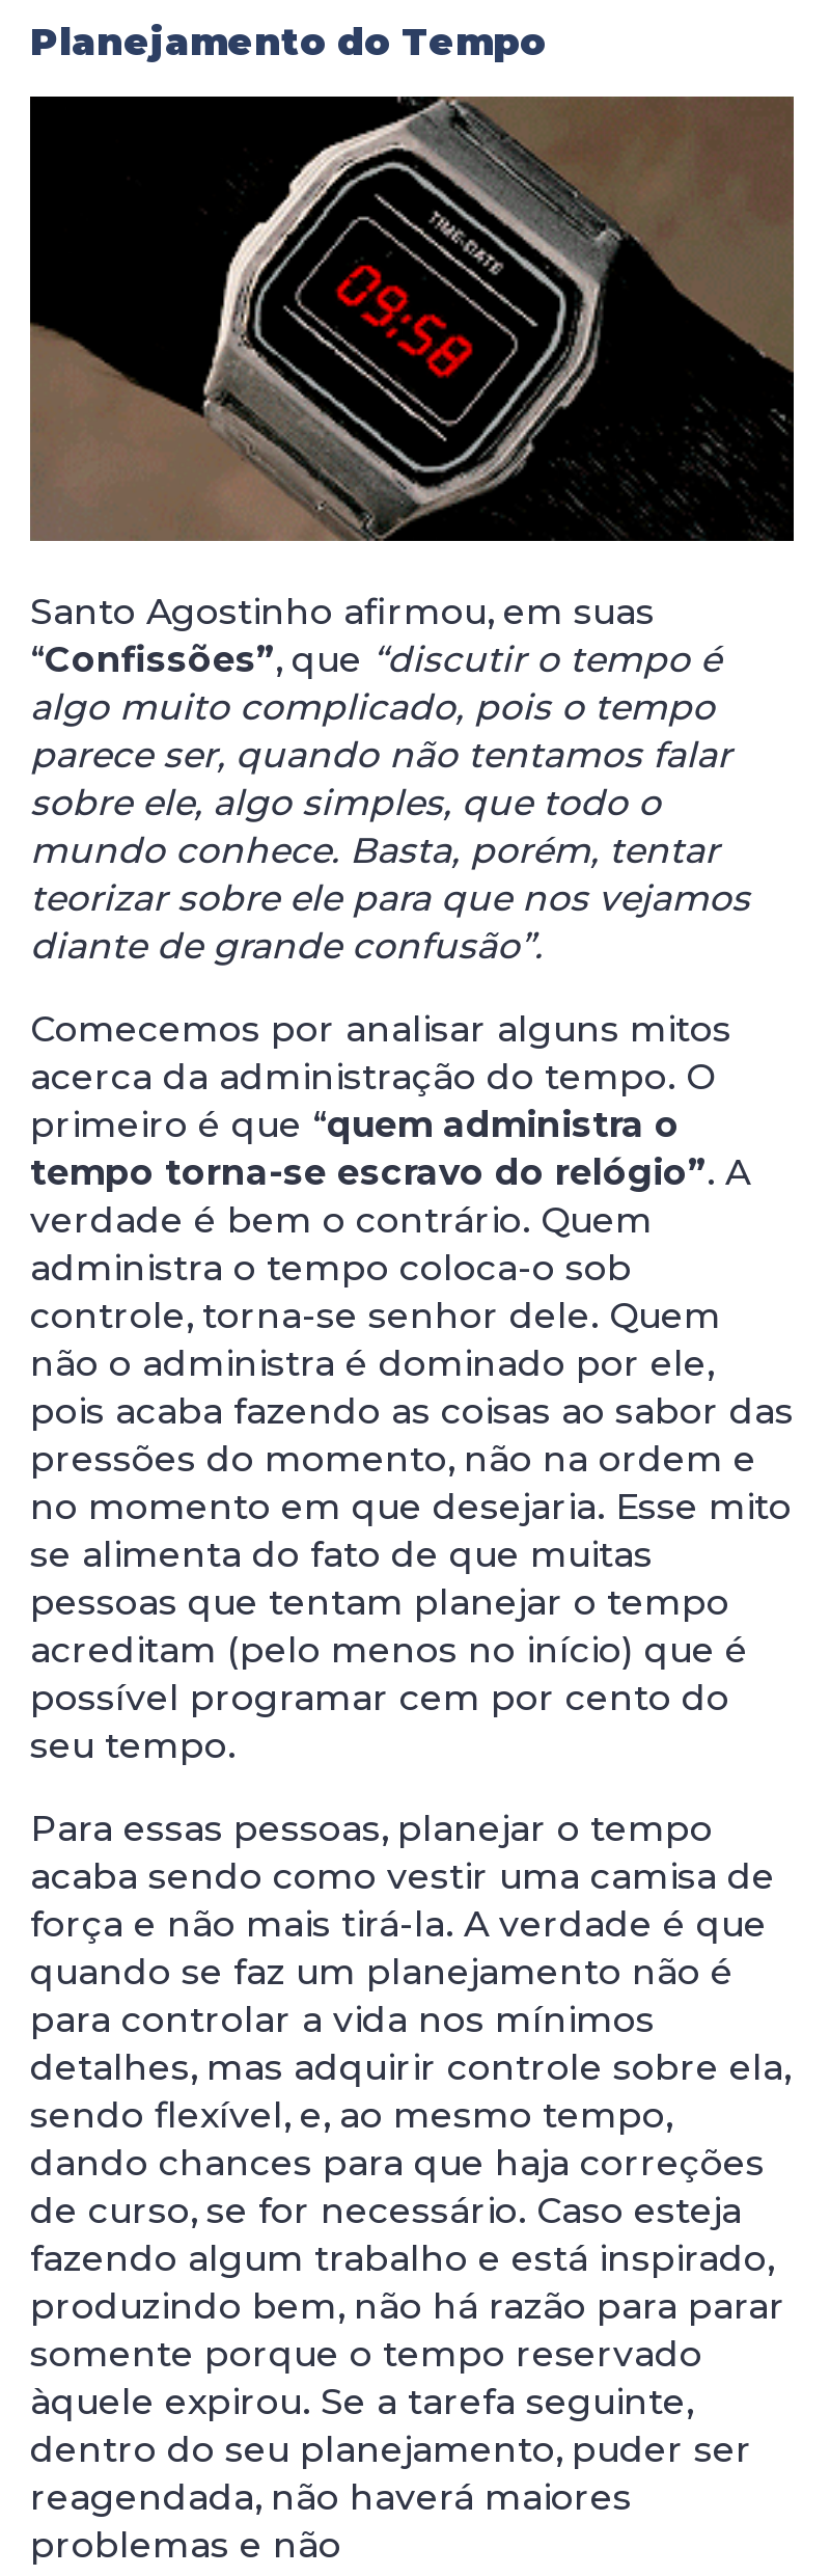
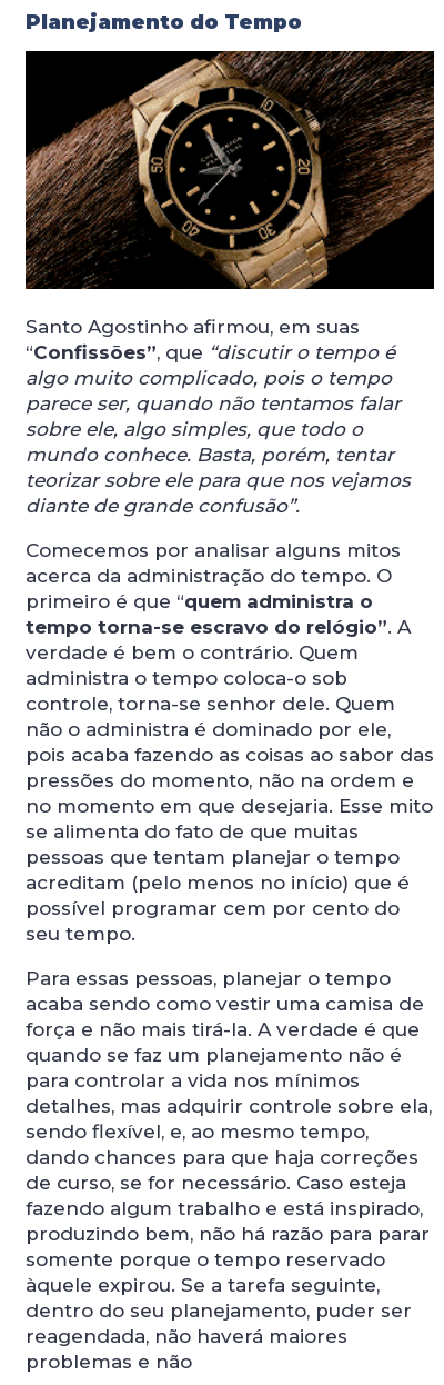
- [image]
+ [image]
